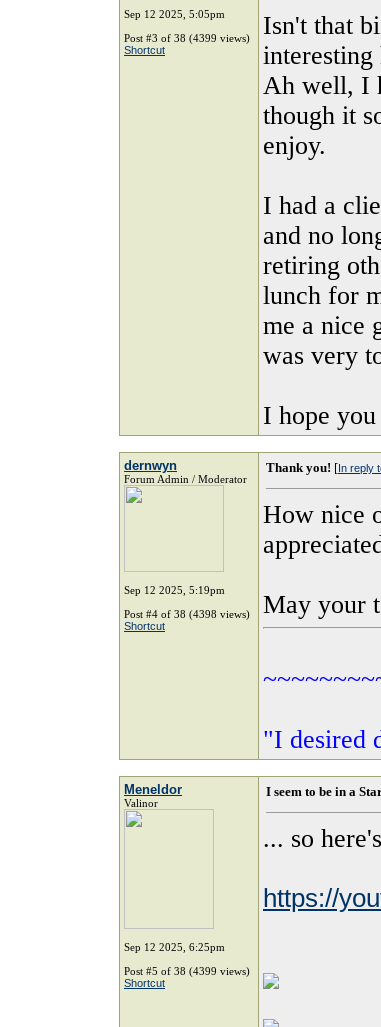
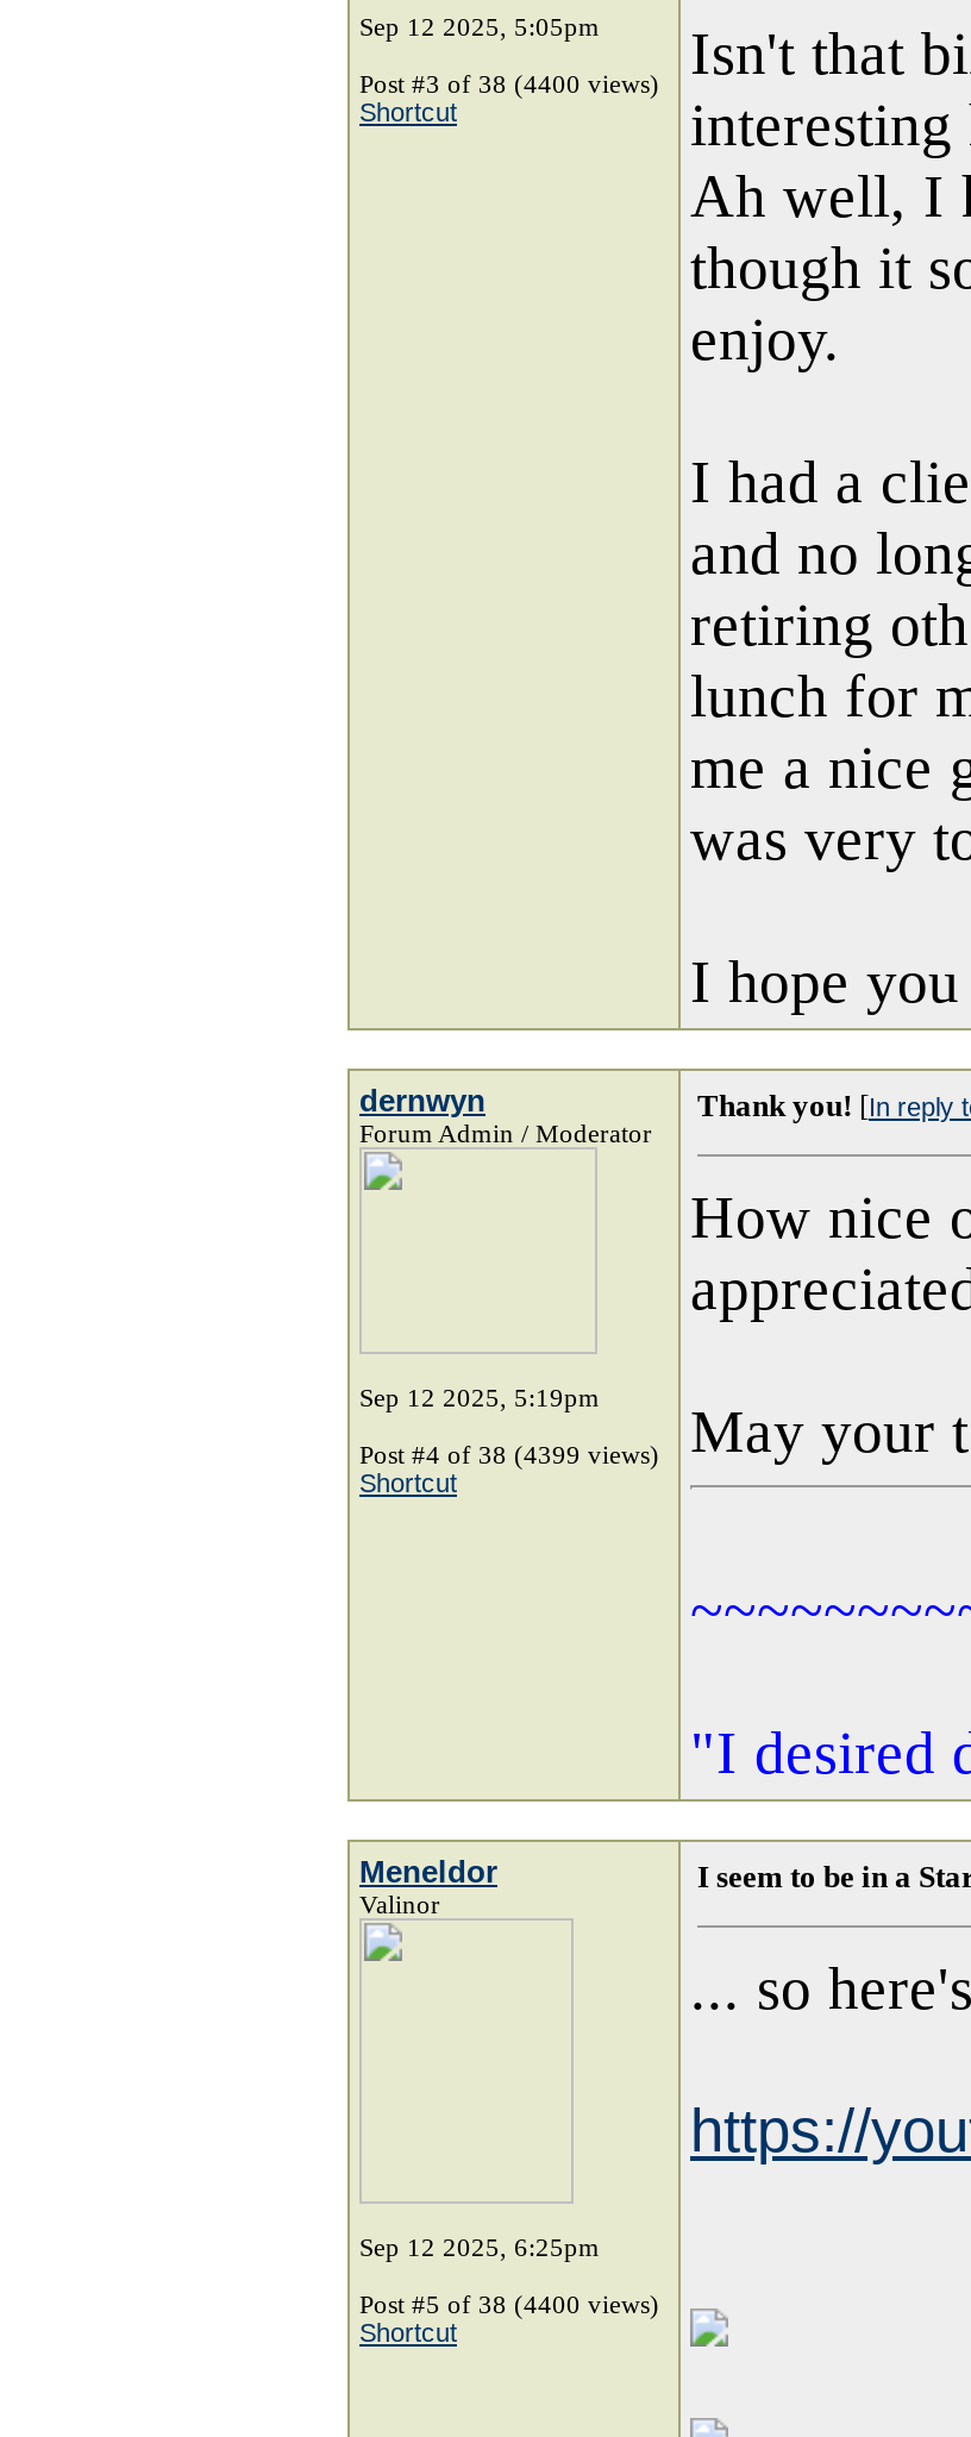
- Post #3 of 38 (4399 views)
+ Post #3 of 38 (4400 views)

- Post #4 of 38 (4398 views)
+ Post #4 of 38 (4399 views)

- Post #5 of 38 (4399 views)
+ Post #5 of 38 (4400 views)
